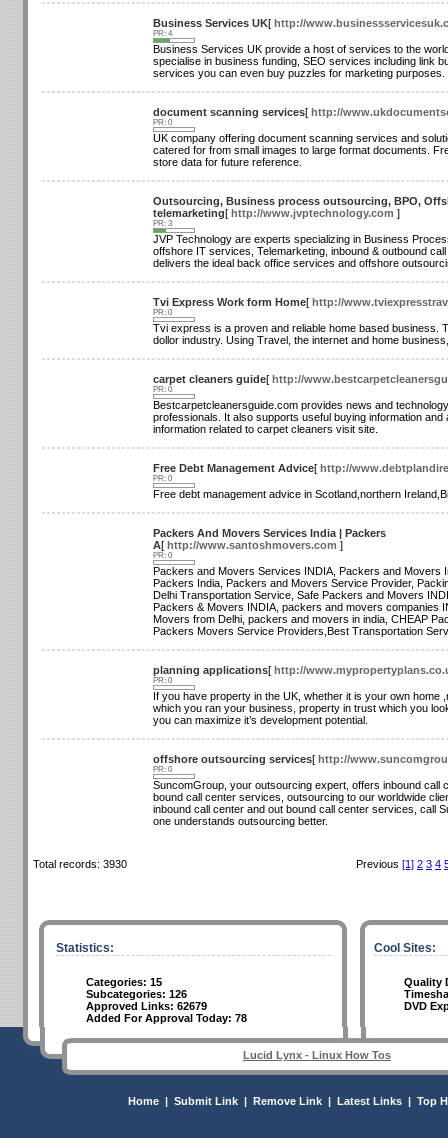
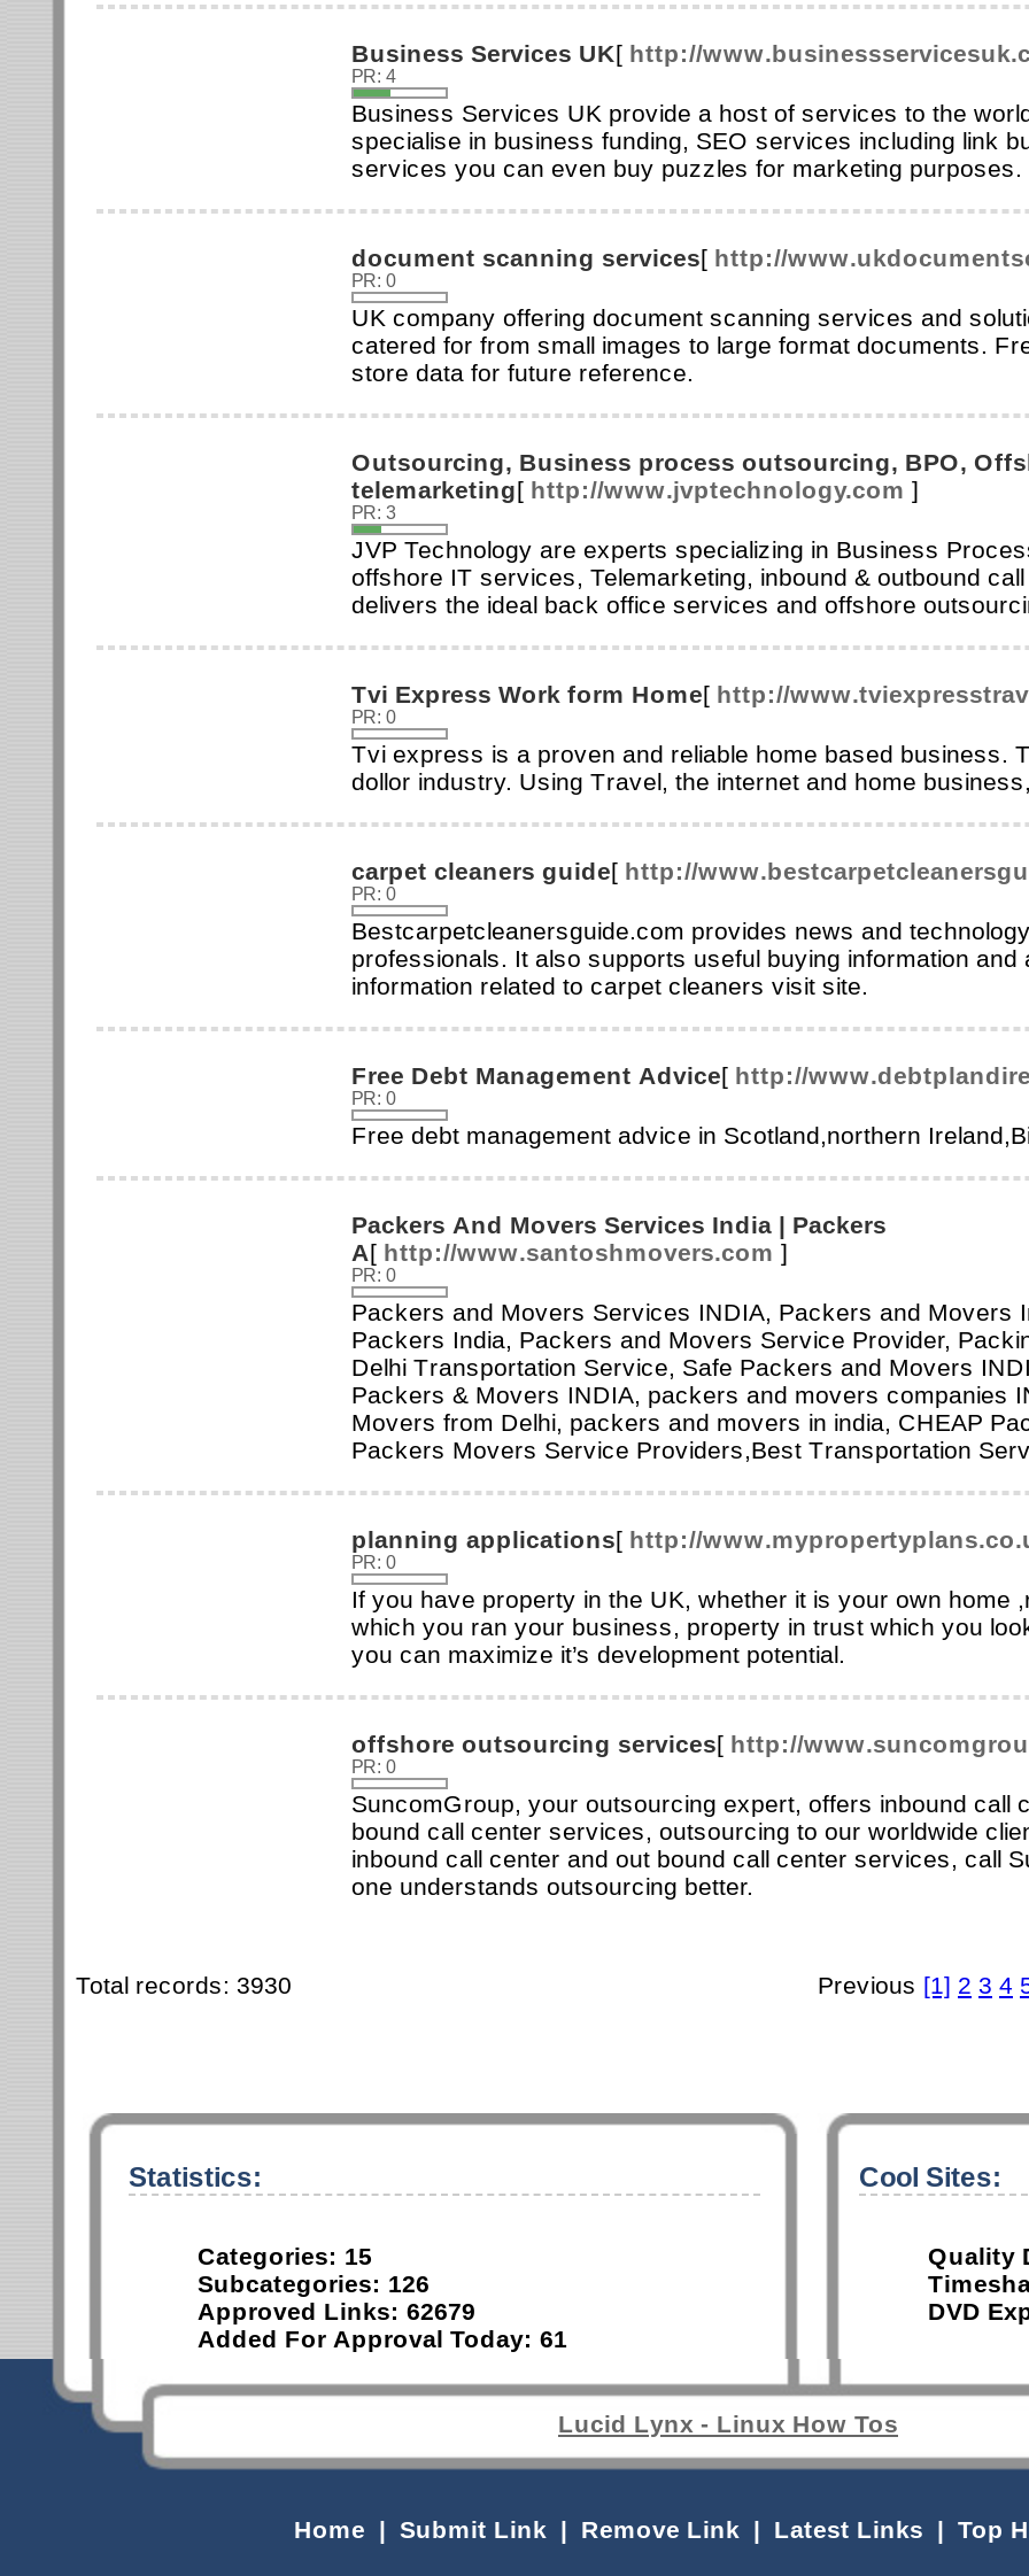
- Added For Approval Today: 78
+ Added For Approval Today: 61
